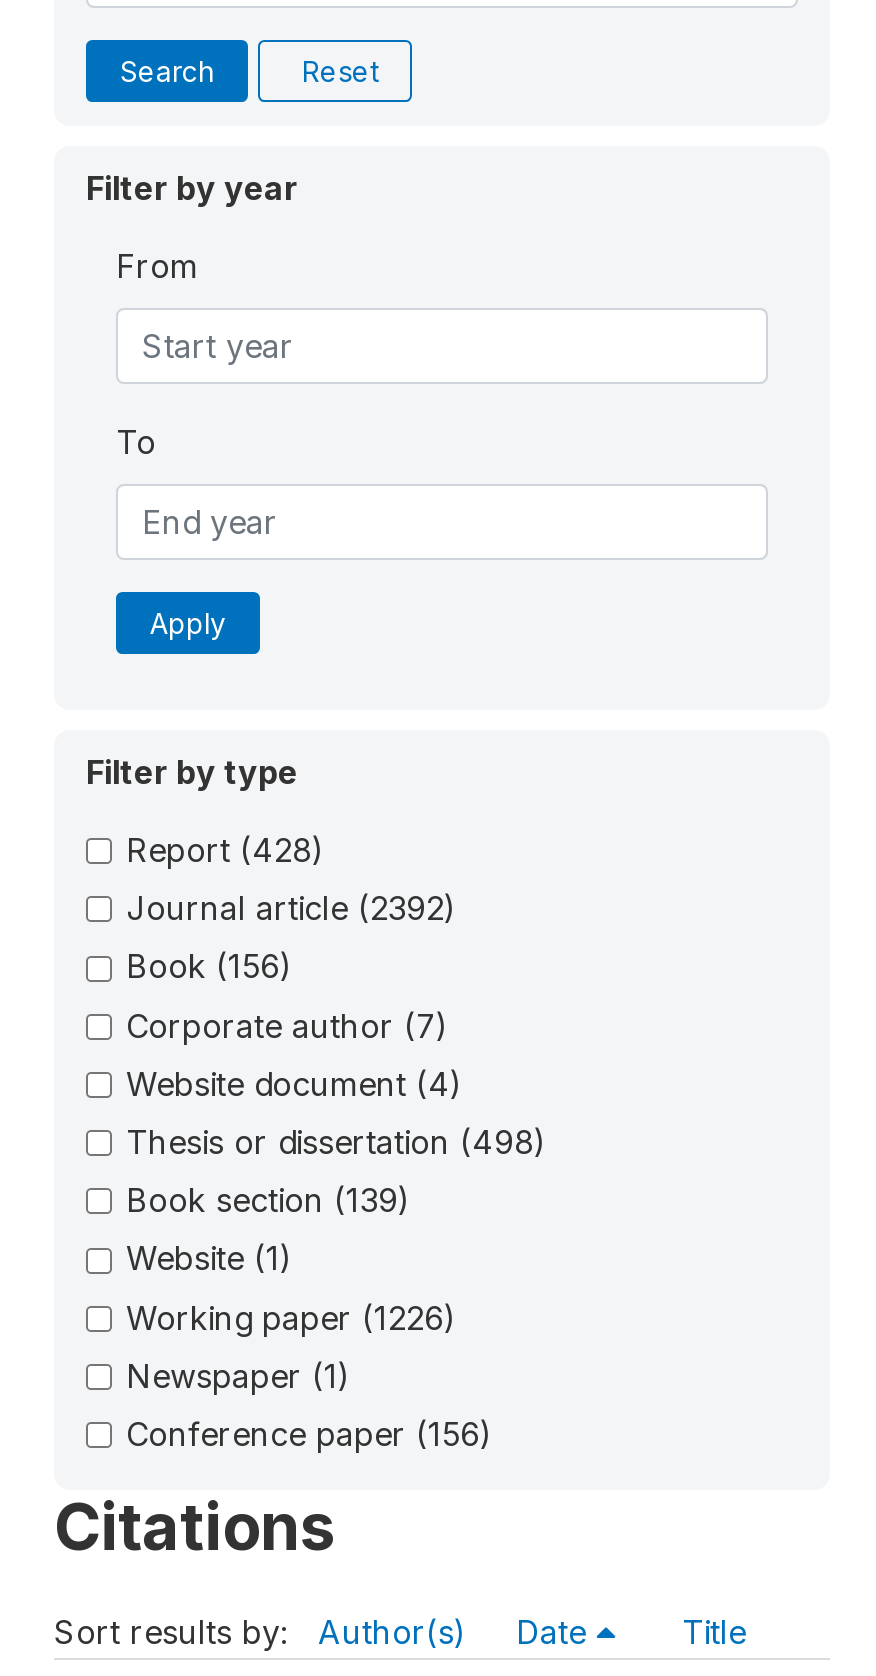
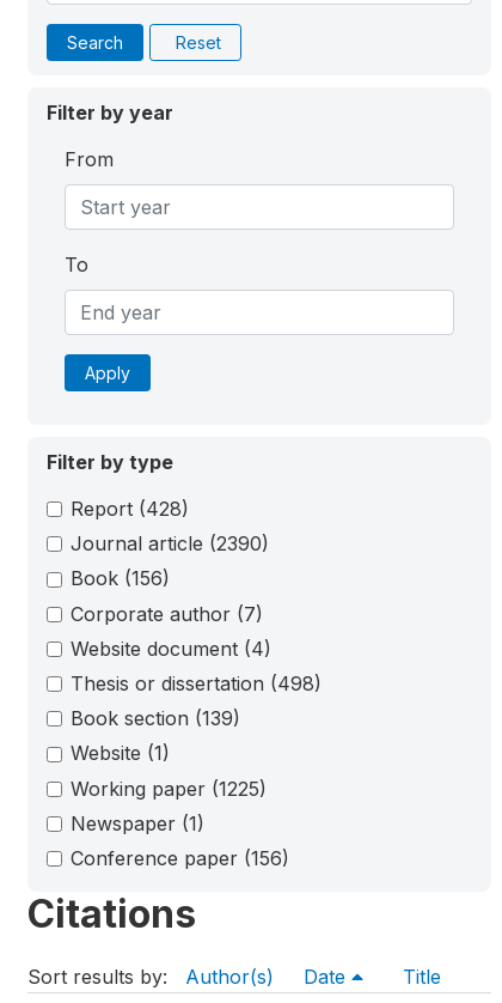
- Journal article (2392)
+ Journal article (2390)

- Working paper (1226)
+ Working paper (1225)
